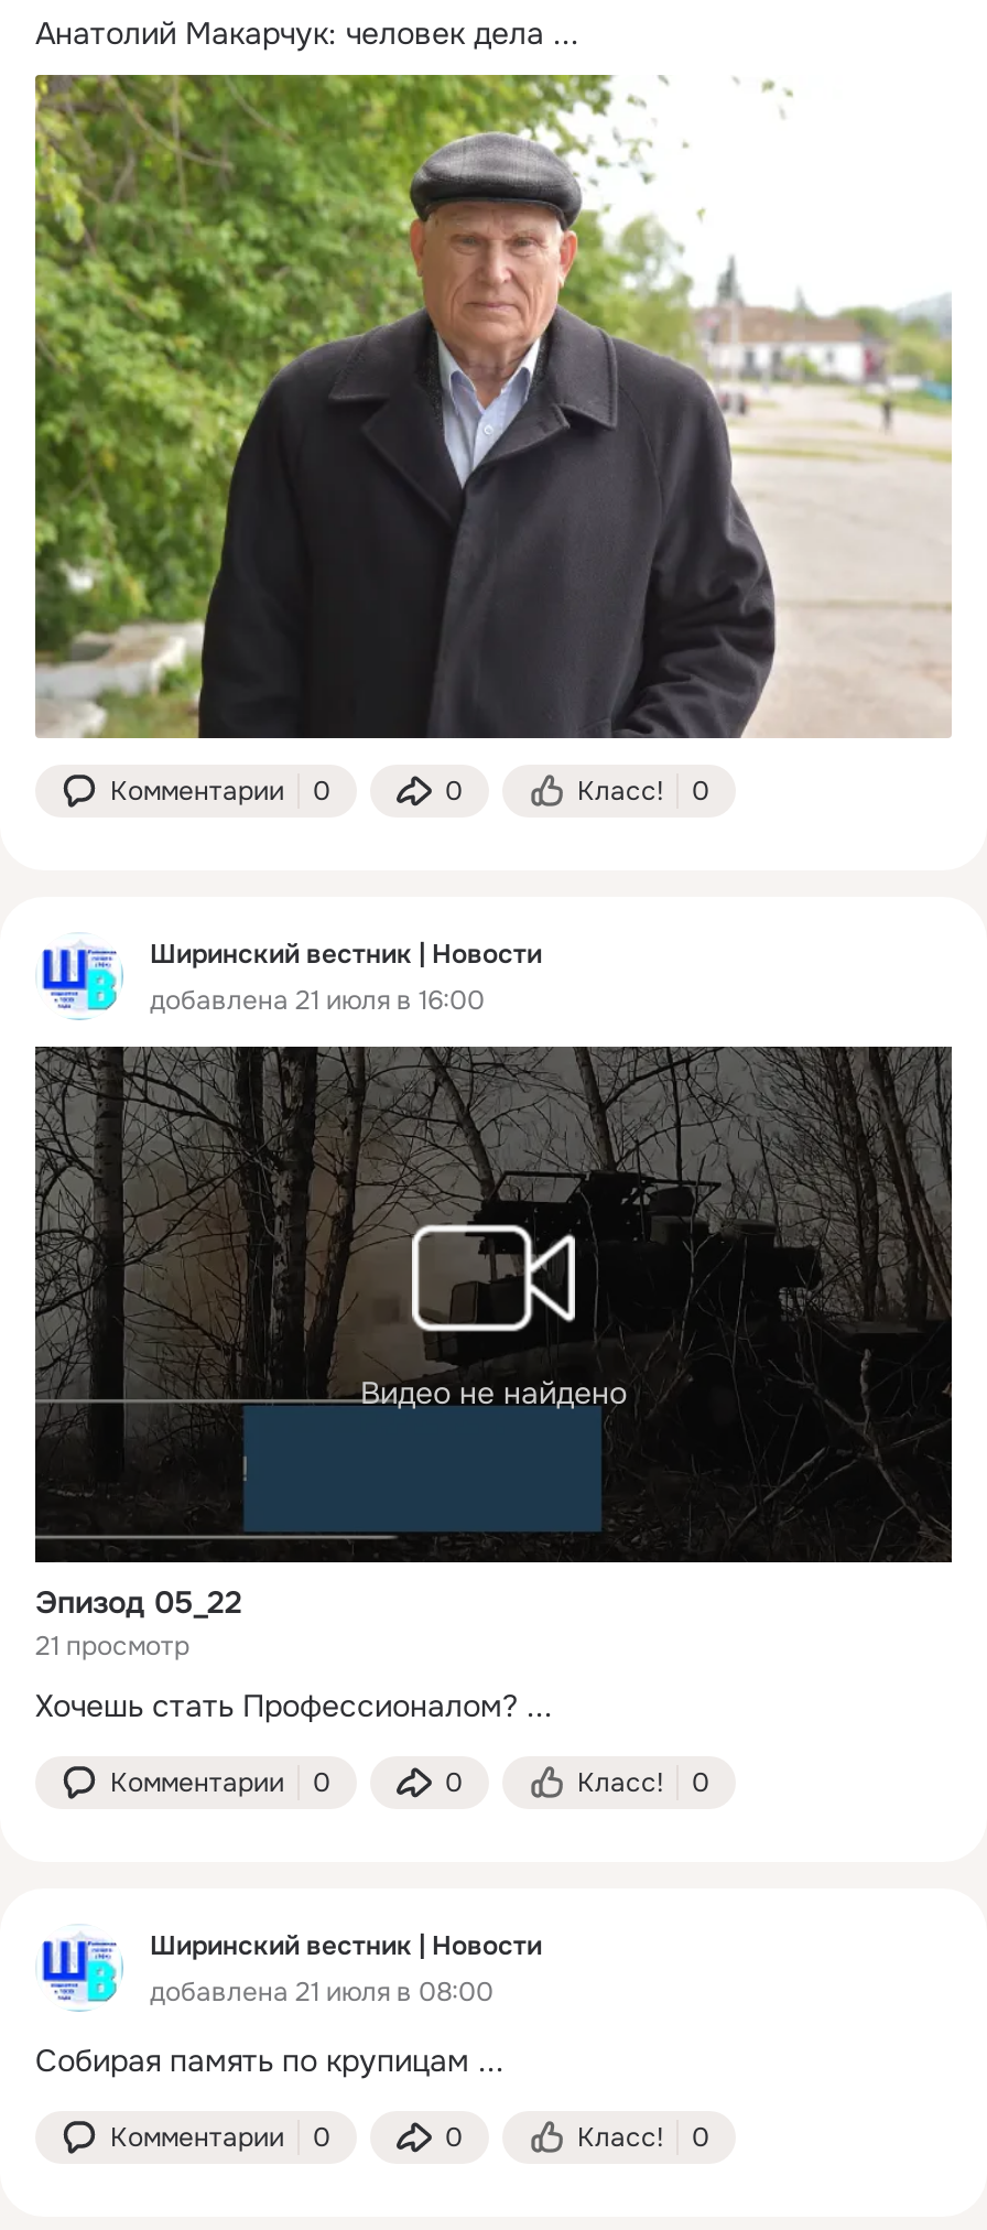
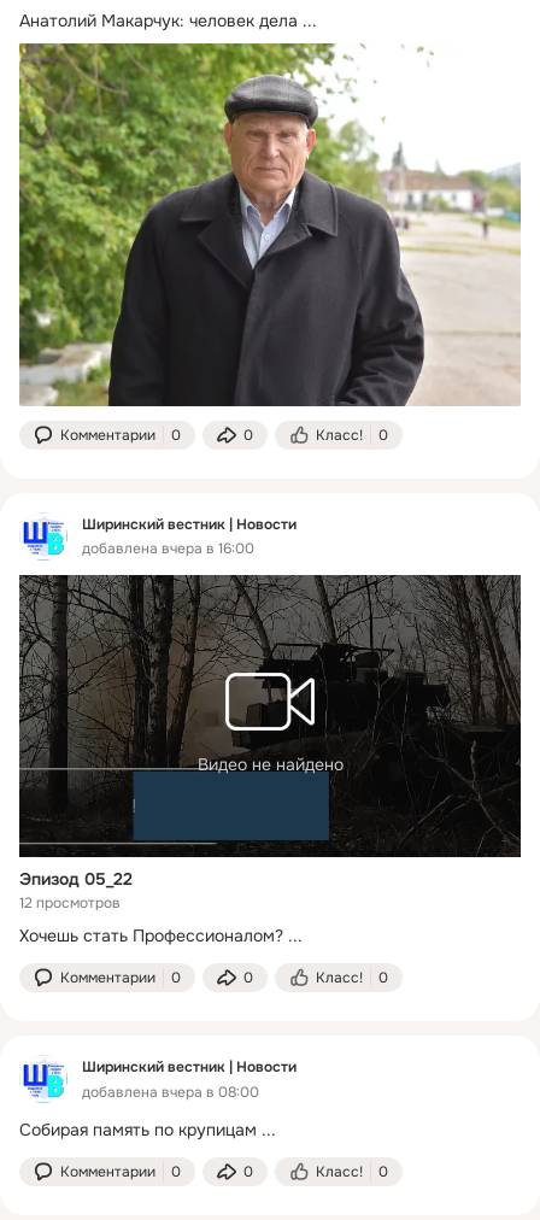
- добавлена 21 июля в 16:00
+ добавлена вчера в 16:00

- 21 просмотр
+ 12 просмотров

- добавлена 21 июля в 08:00
+ добавлена вчера в 08:00
